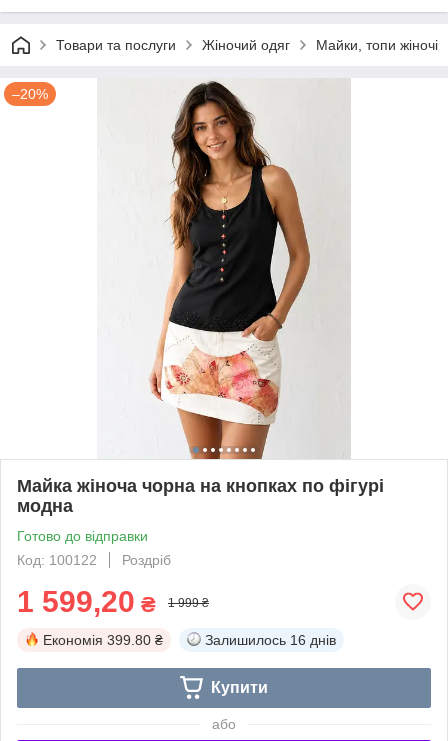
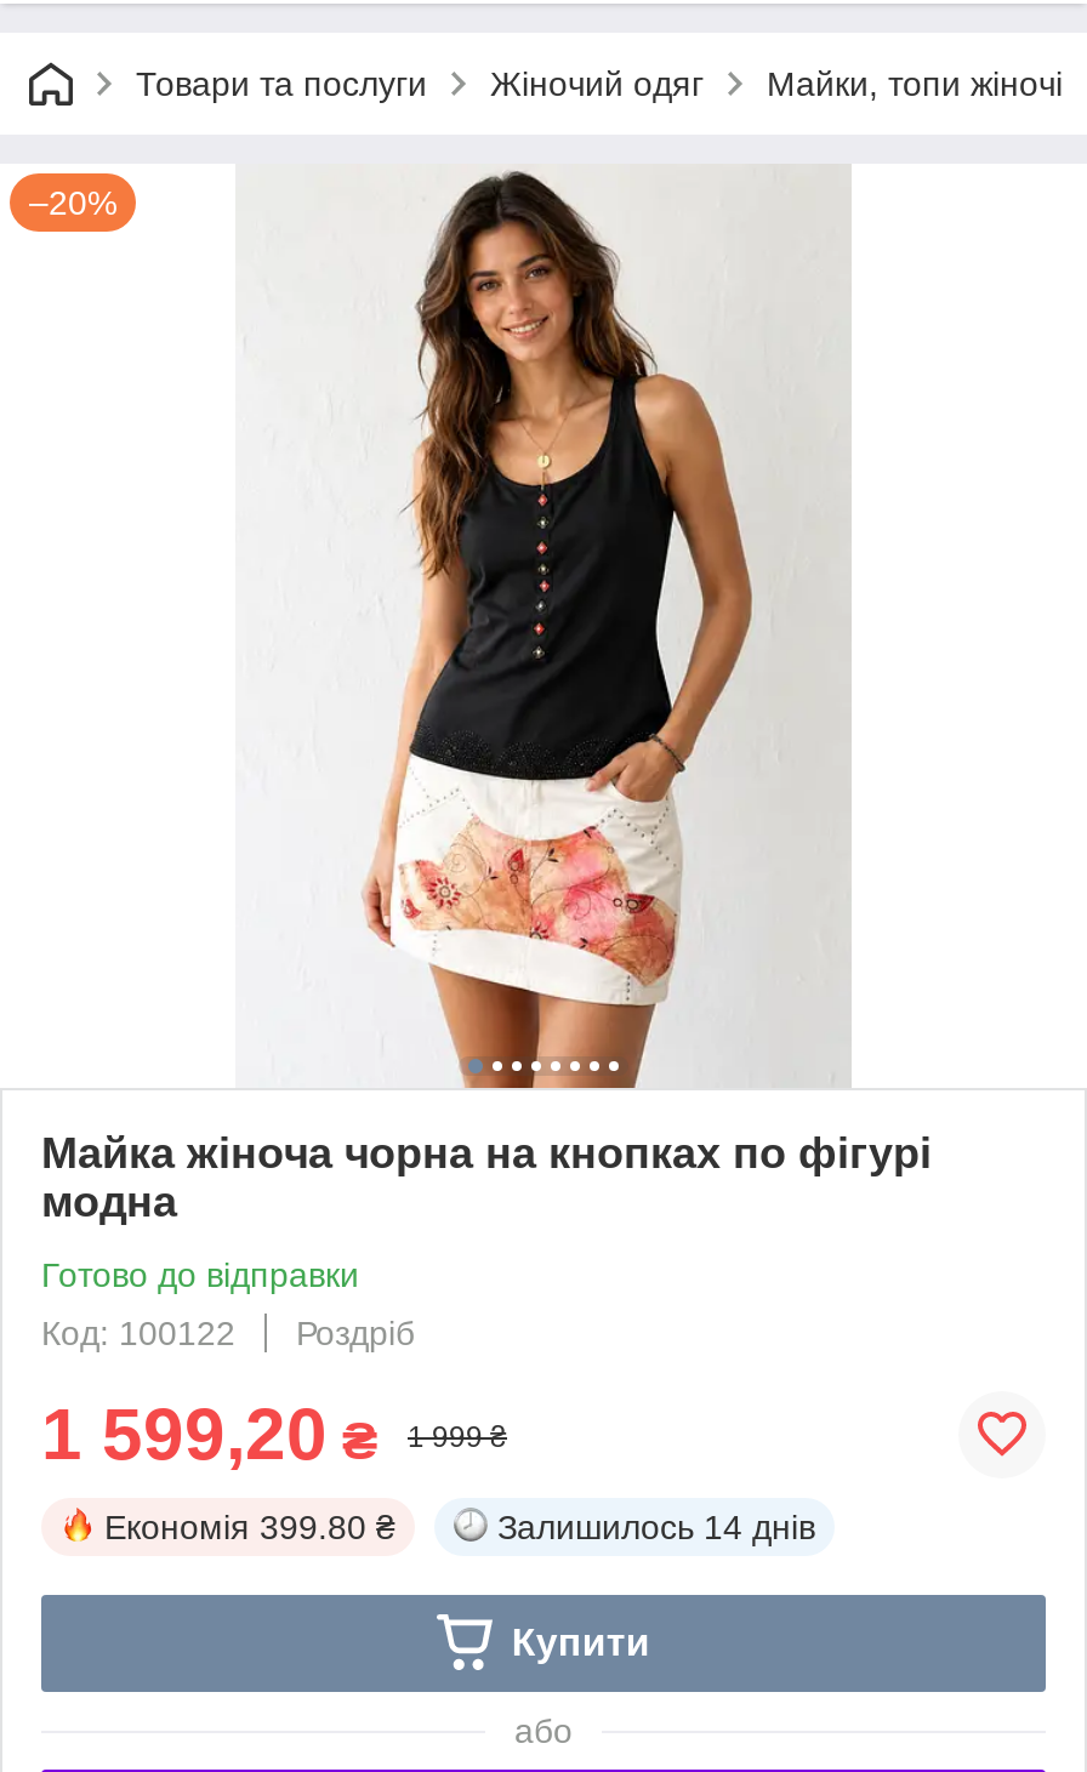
- Залишилось 16 днів
+ Залишилось 14 днів
